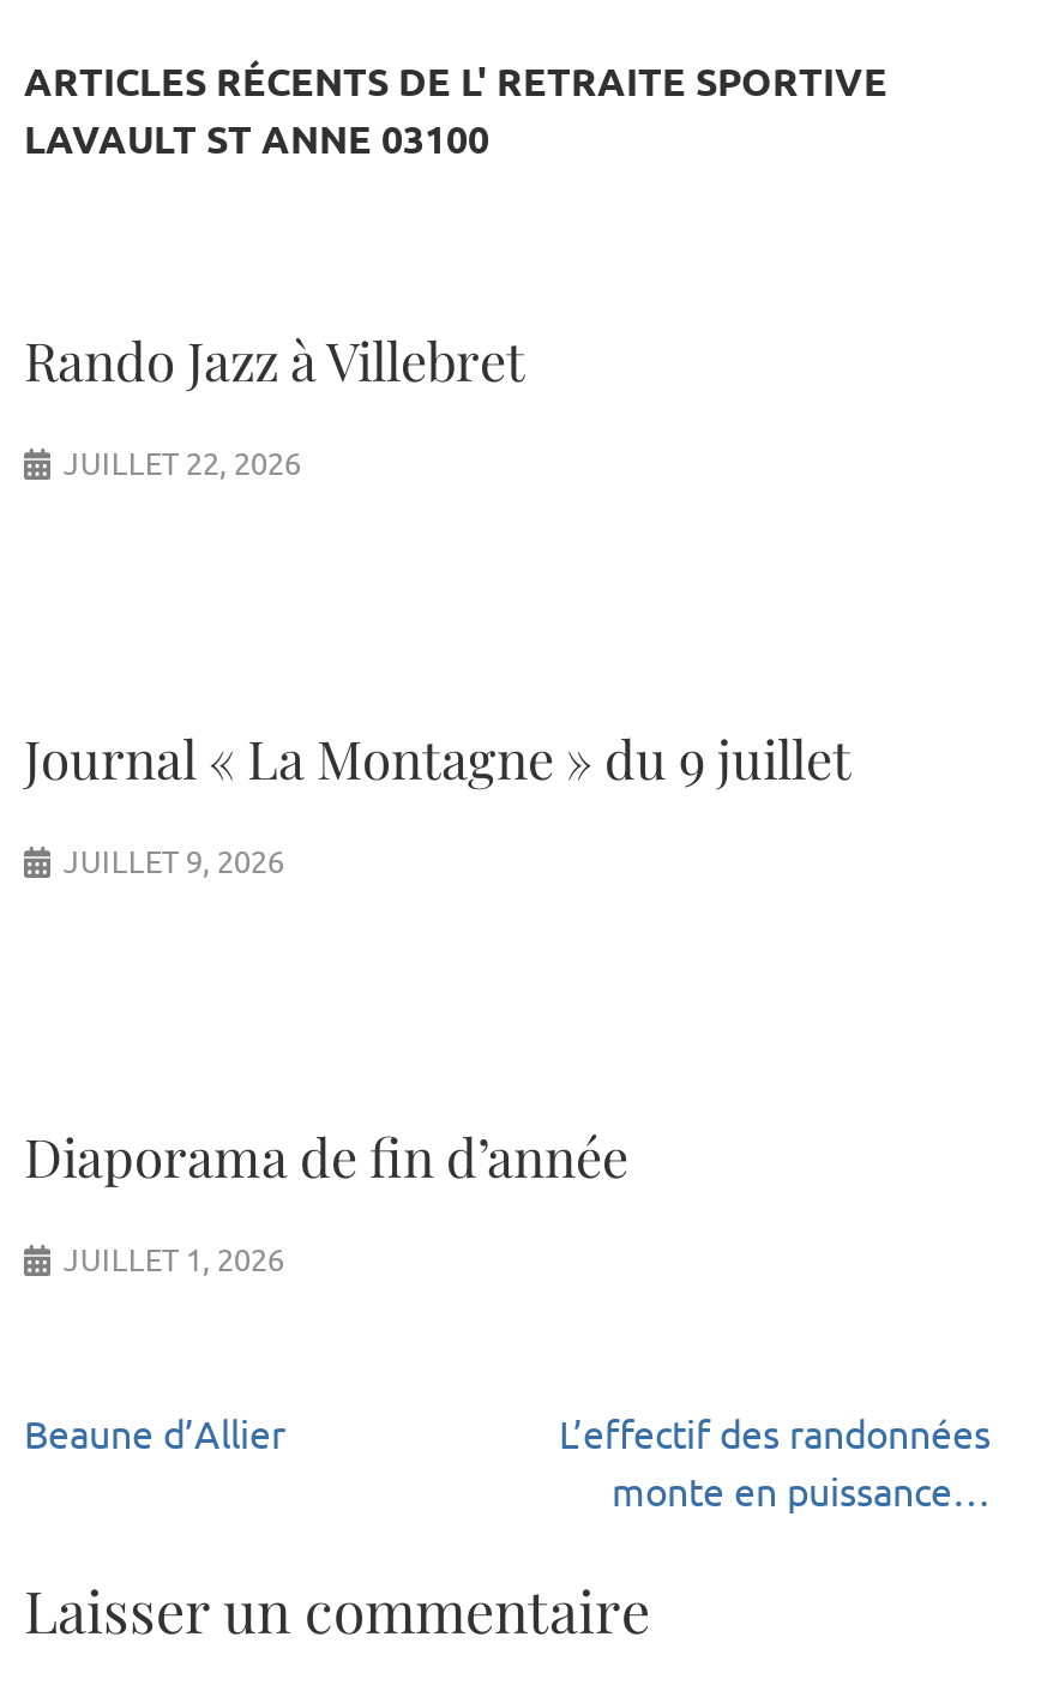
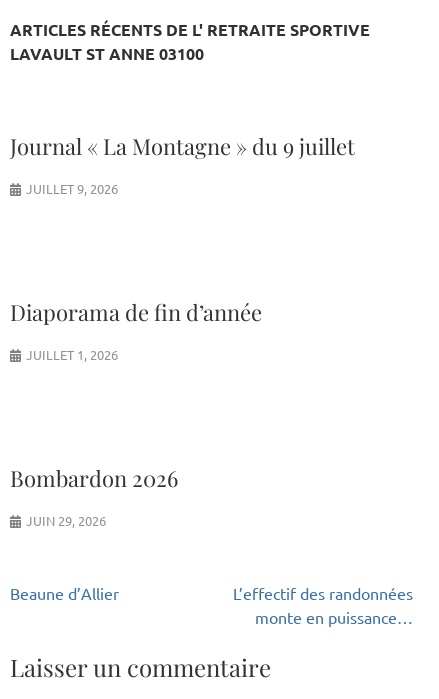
- Rando Jazz à Villebret
- JUILLET 22, 2026

moved up: Journal « La Montagne » du 9 juillet | JUILLET 9, 2026 | Diaporama de fin d’année | JUILLET 1, 2026

+ Bombardon 2026
+ JUIN 29, 2026
